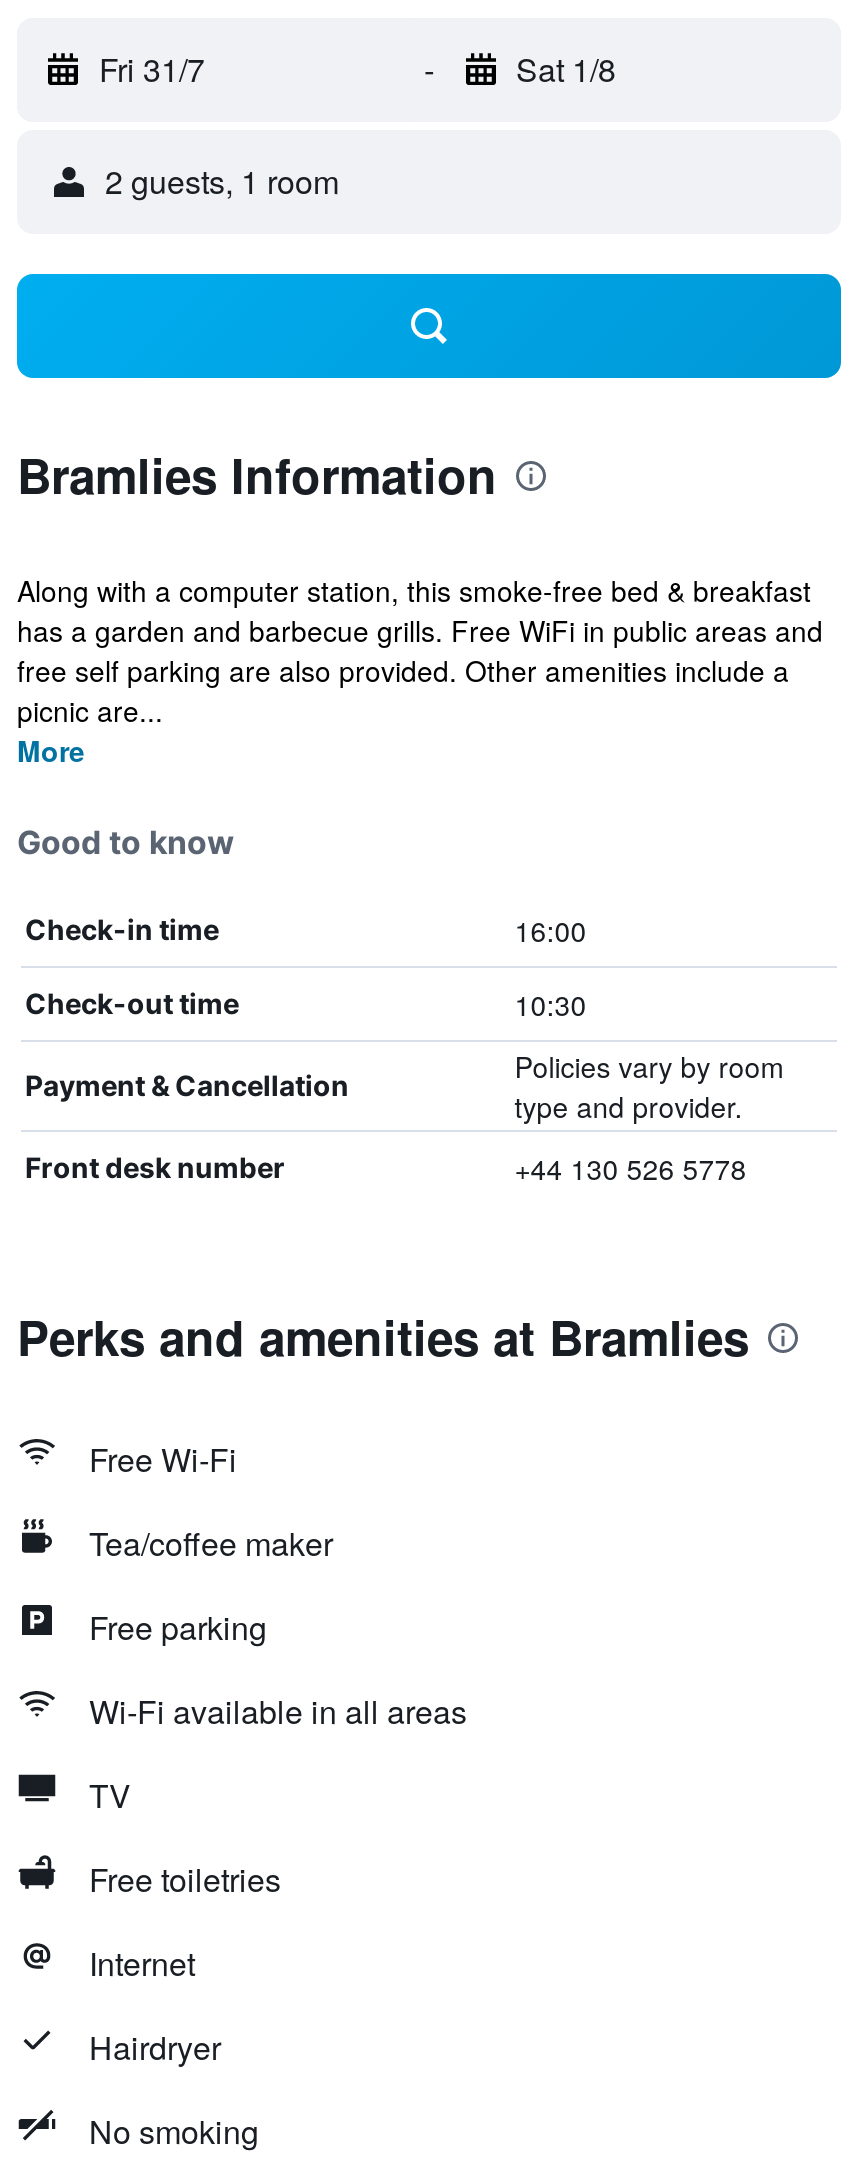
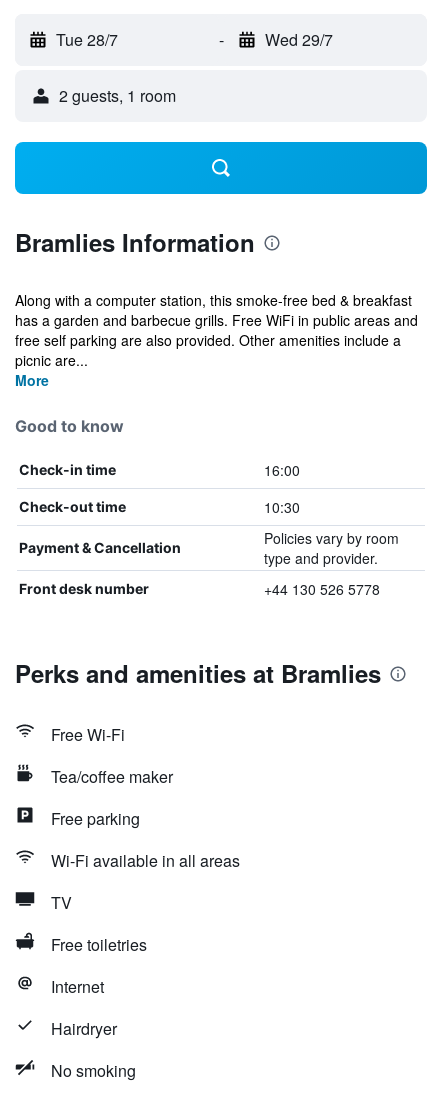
- Fri 31/7
+ Tue 28/7

- Sat 1/8
+ Wed 29/7
